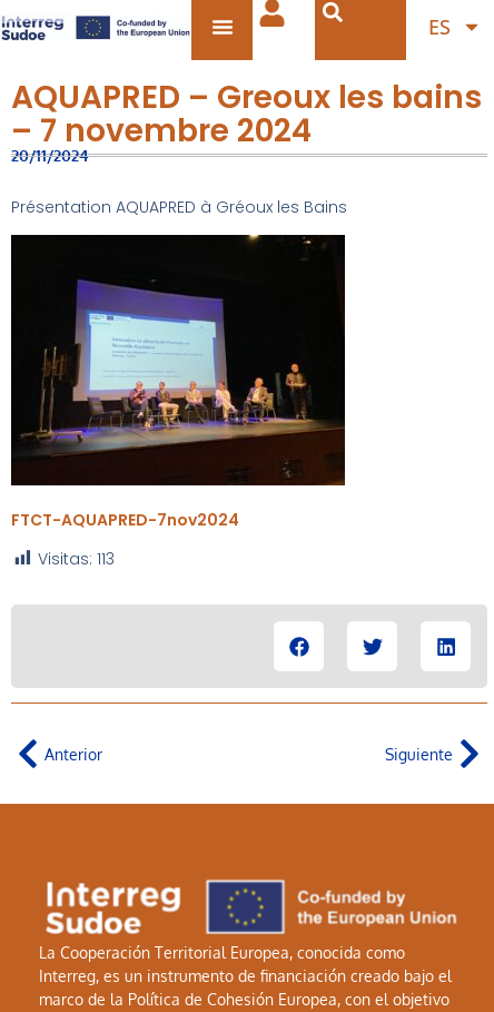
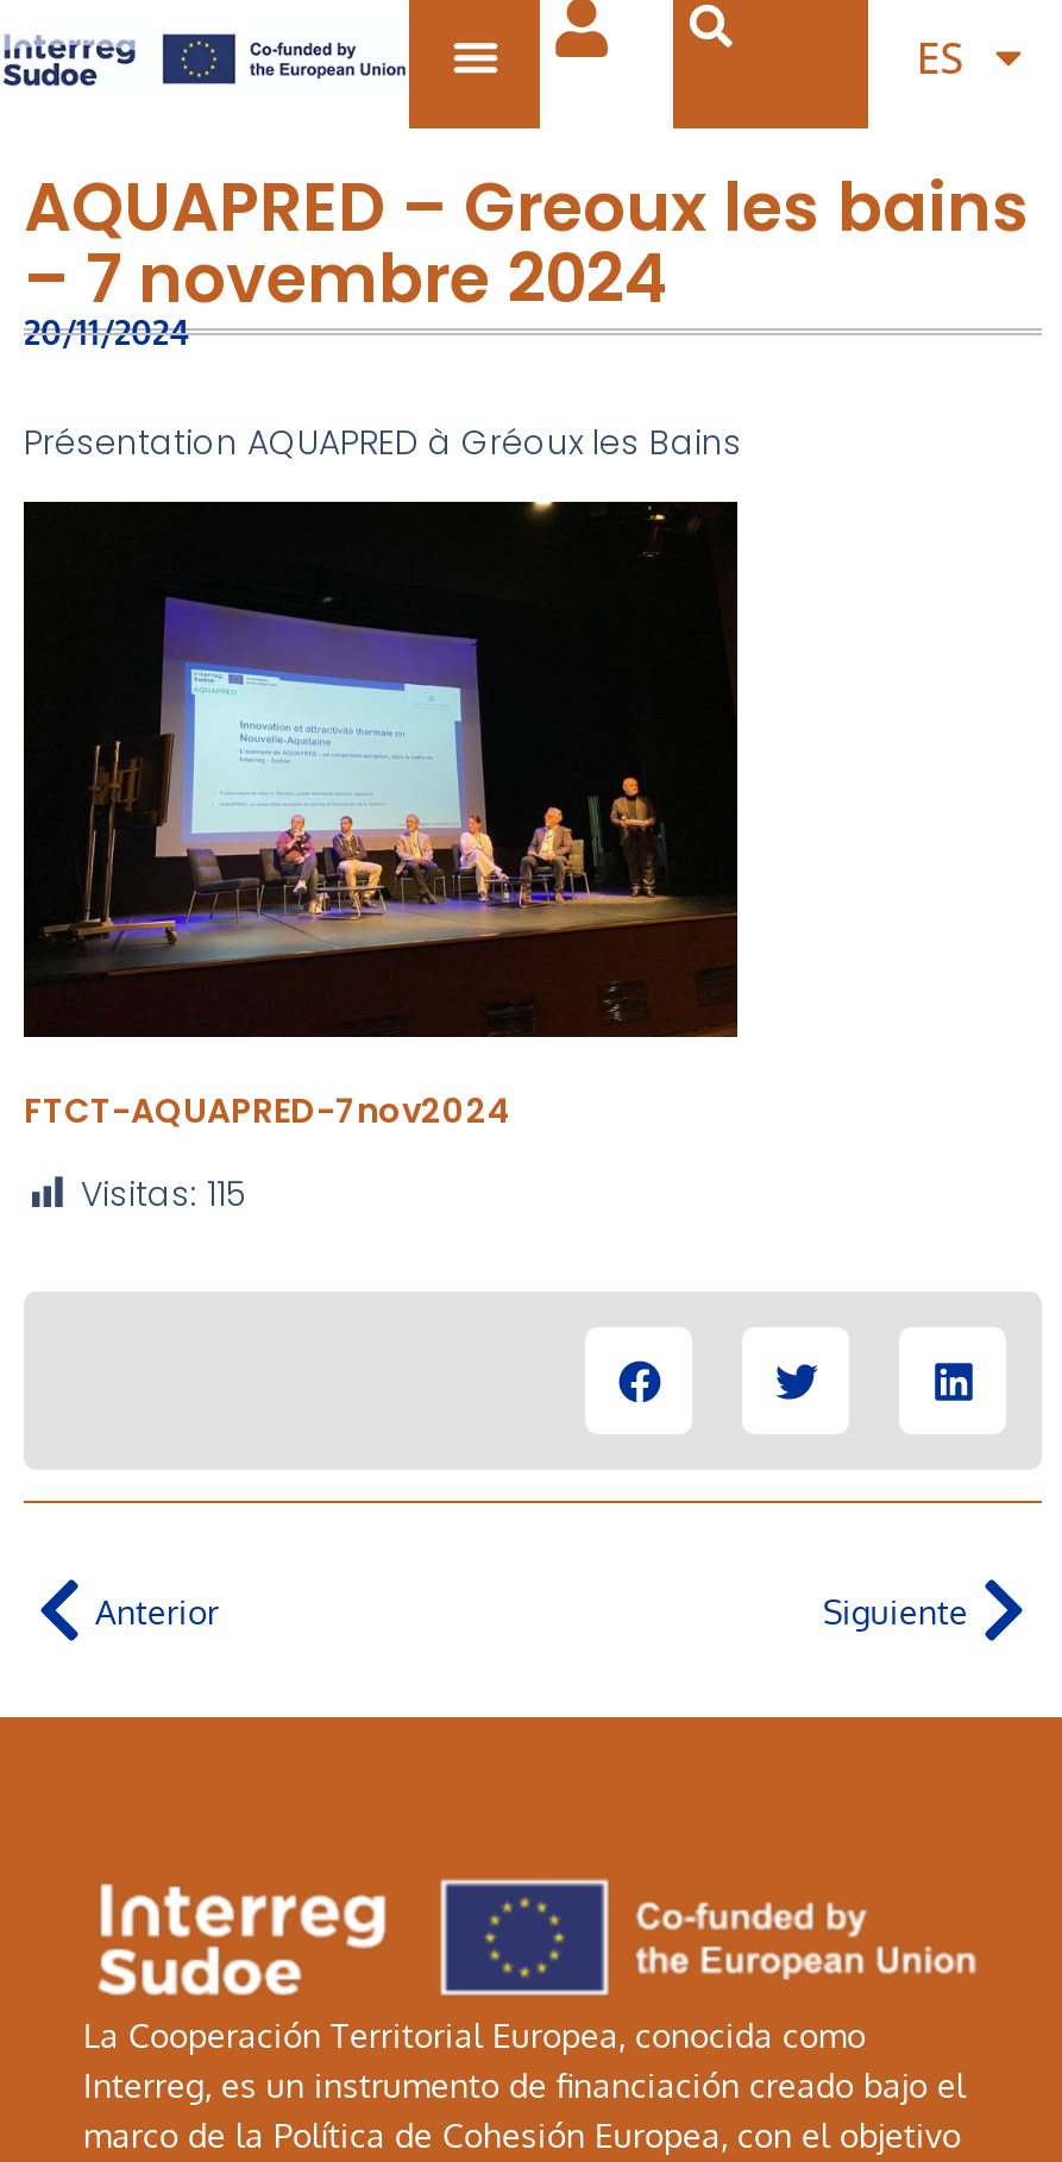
- Visitas: 113
+ Visitas: 115
